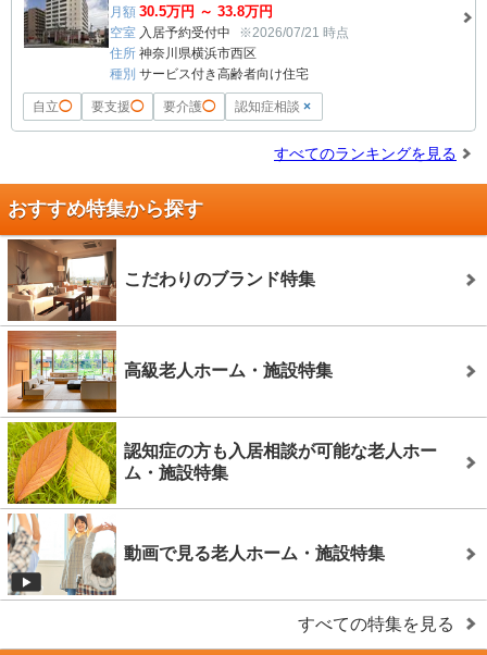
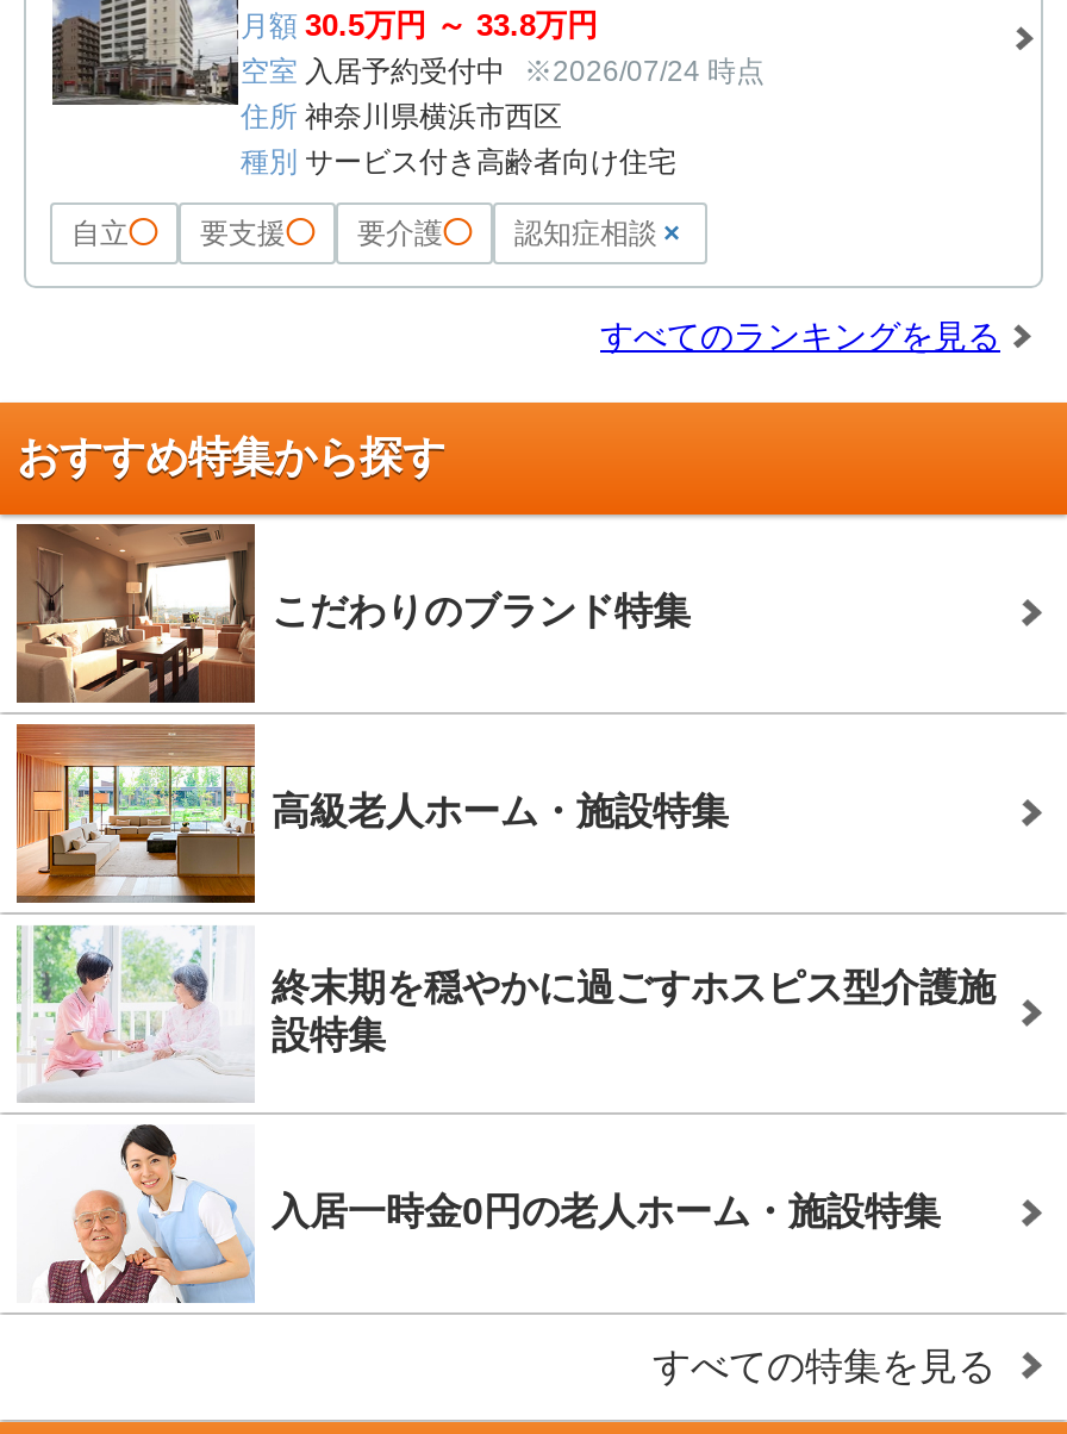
- 空室 入居予約受付中 ※2026/07/21 時点
+ 空室 入居予約受付中 ※2026/07/24 時点

- [image]
- 認知症の方も入居相談が可能な老人ホー
- ム・施設特集
+ [image]
+ 終末期を穏やかに過ごすホスピス型介護施
+ 設特集

- [image]
- 動画で見る老人ホーム・施設特集
+ [image]
+ 入居一時金0円の老人ホーム・施設特集
